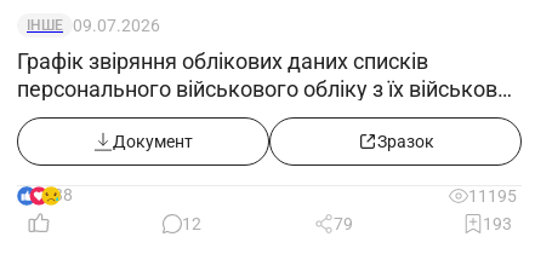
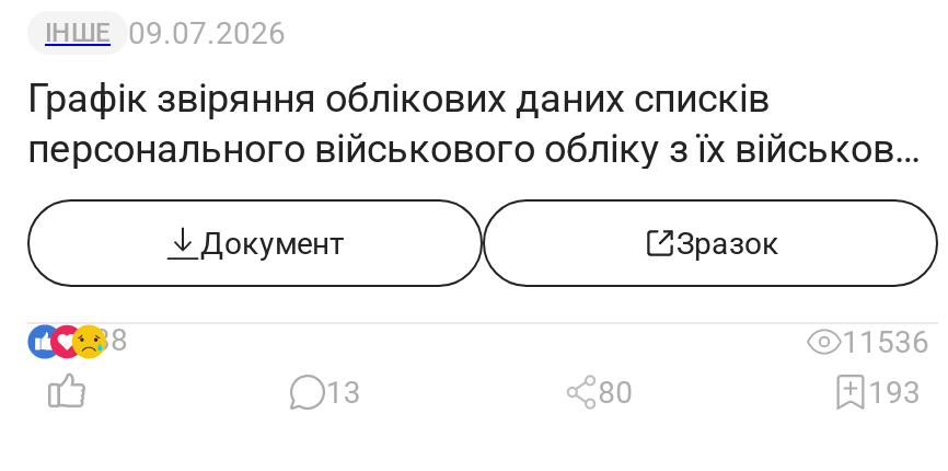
- 11195
+ 11536

- 12
+ 13

- 79
+ 80
